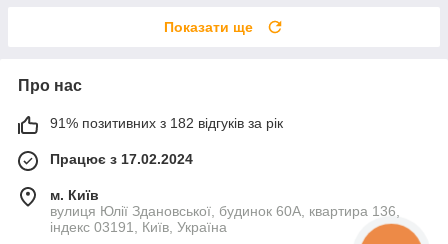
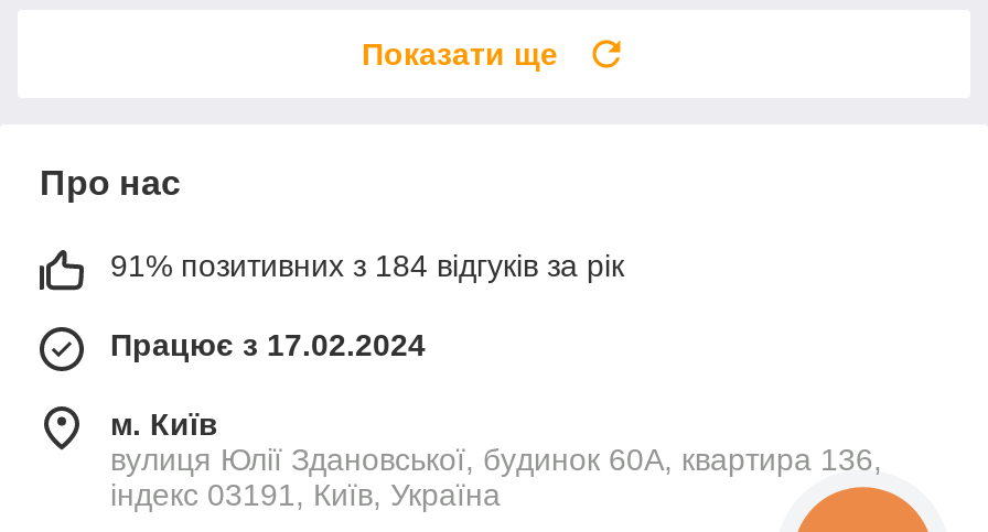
- 91% позитивних з 182 відгуків за рік
+ 91% позитивних з 184 відгуків за рік
